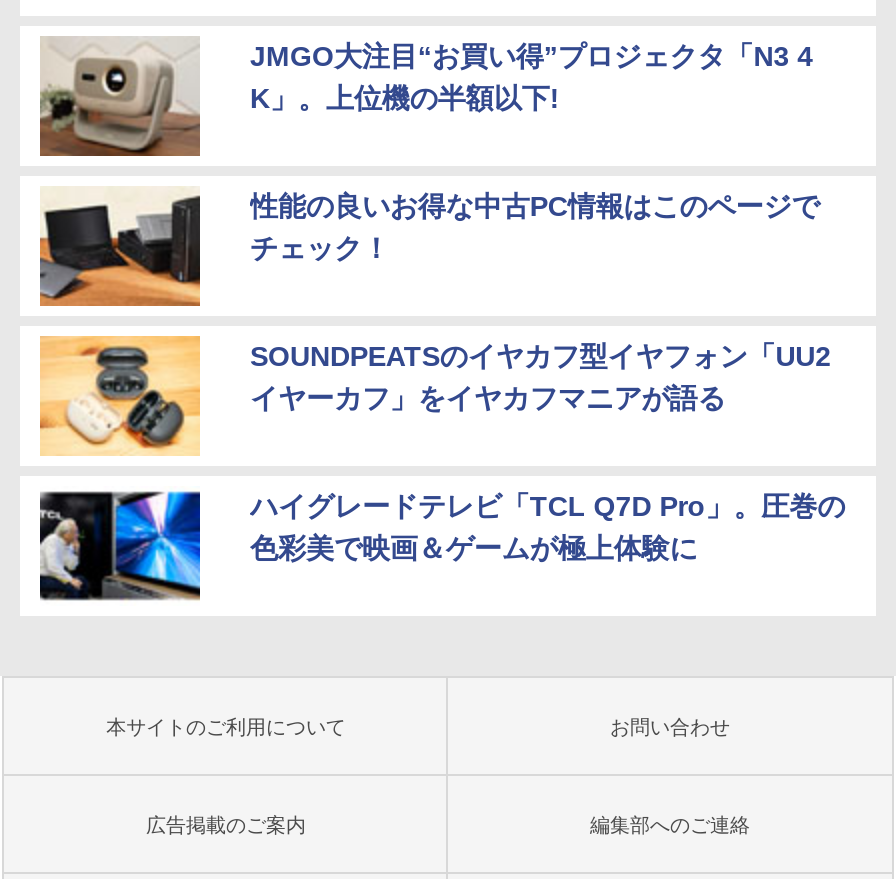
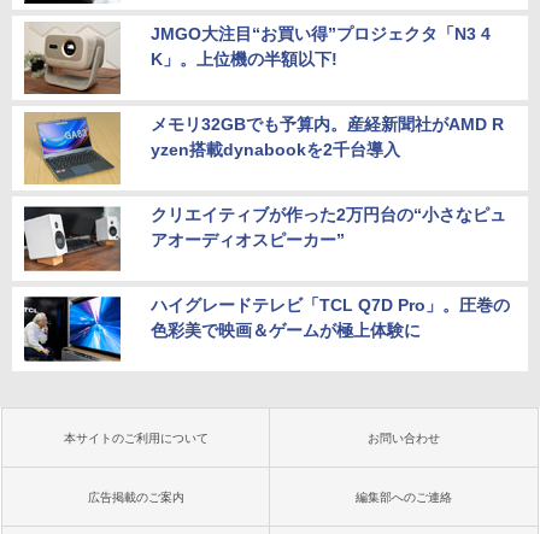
- [image]
- 性能の良いお得な中古PC情報はこのページで
- チェック！
+ [image]
+ メモリ32GBでも予算内。産経新聞社がAMD R
+ yzen搭載dynabookを2千台導入

- [image]
- SOUNDPEATSのイヤカフ型イヤフォン「UU2
- イヤーカフ」をイヤカフマニアが語る
+ [image]
+ クリエイティブが作った2万円台の“小さなピュ
+ アオーディオスピーカー”
